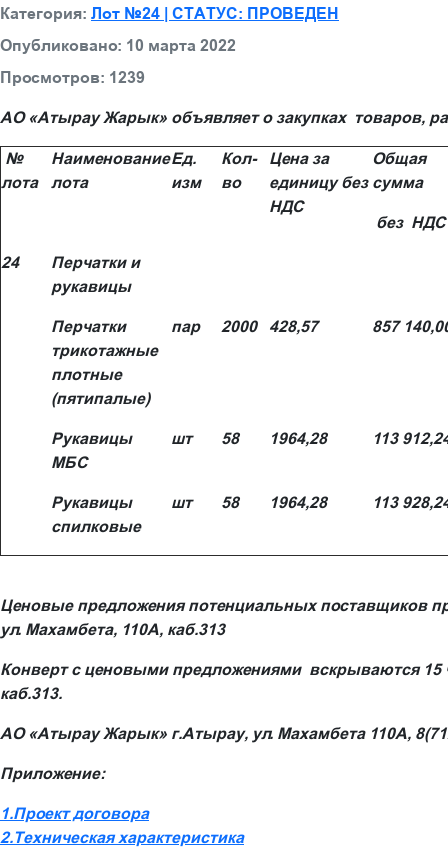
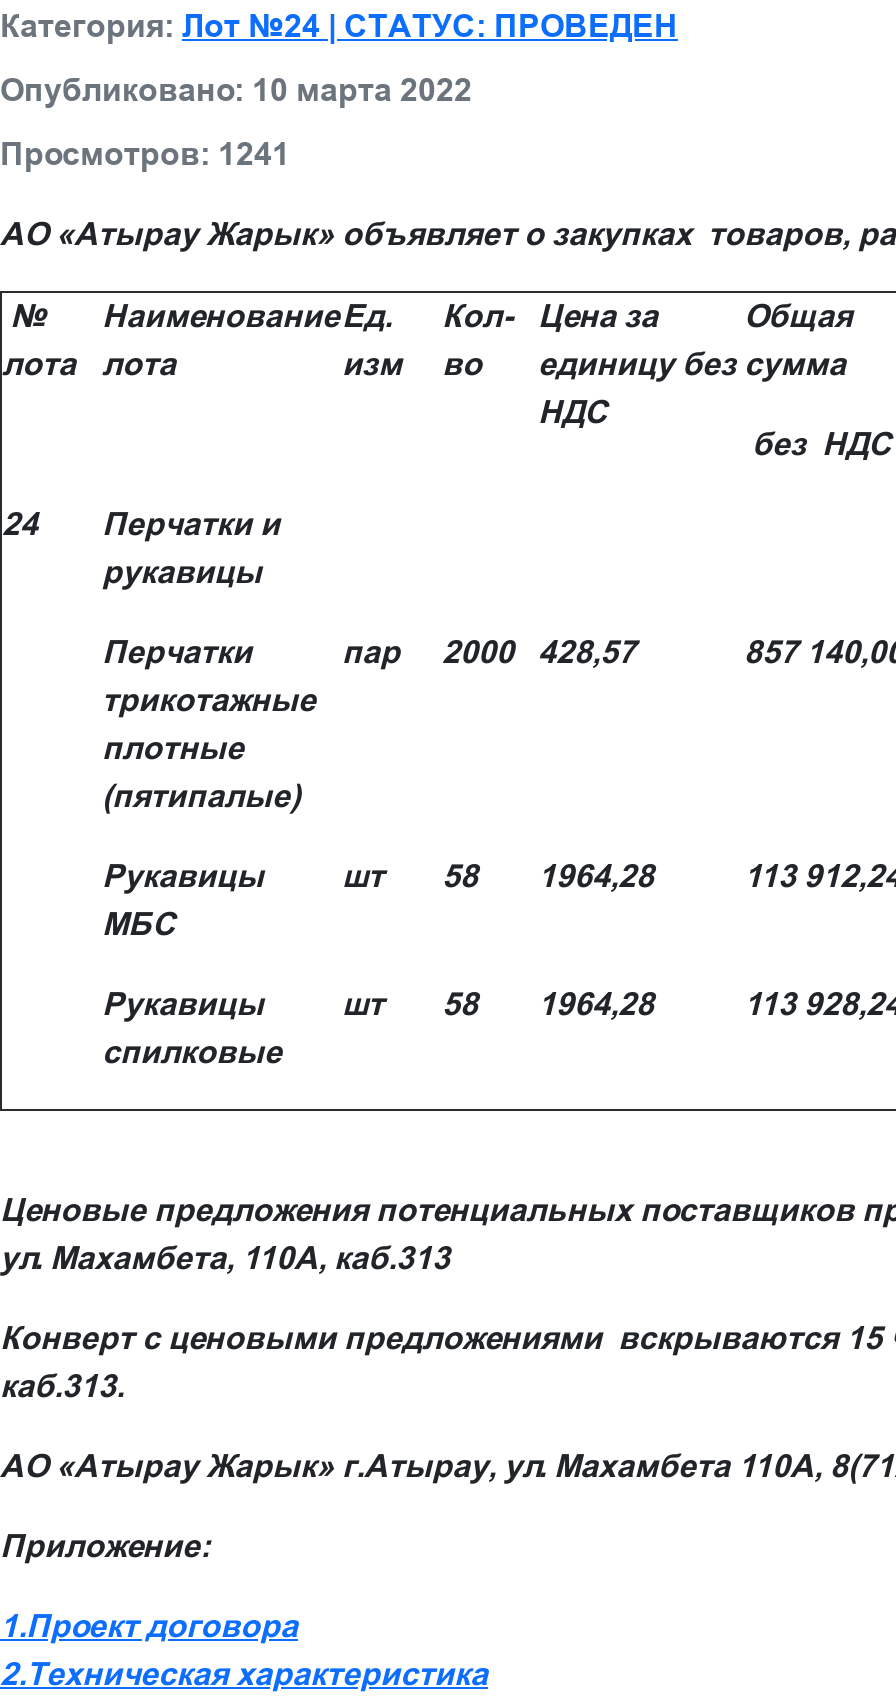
- Просмотров: 1239
+ Просмотров: 1241
